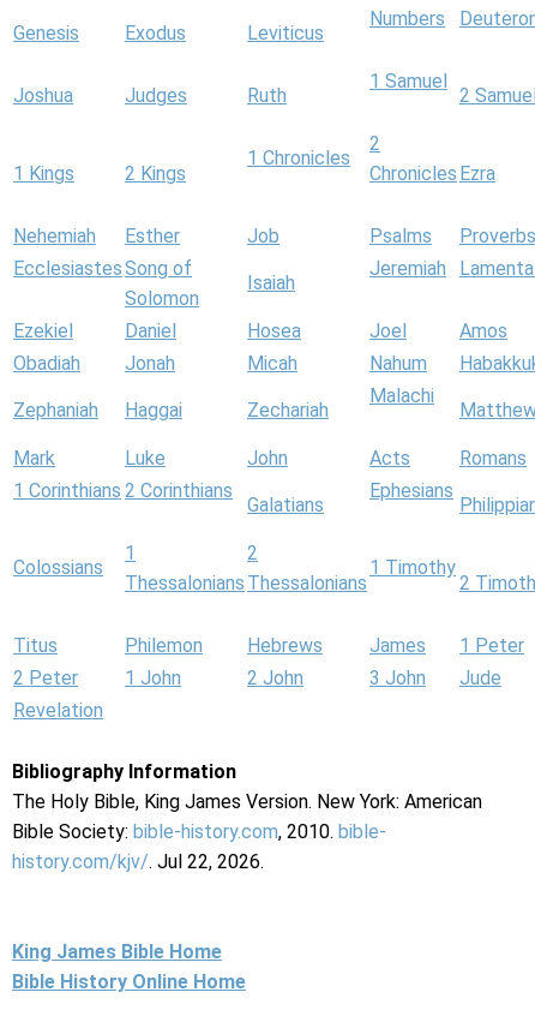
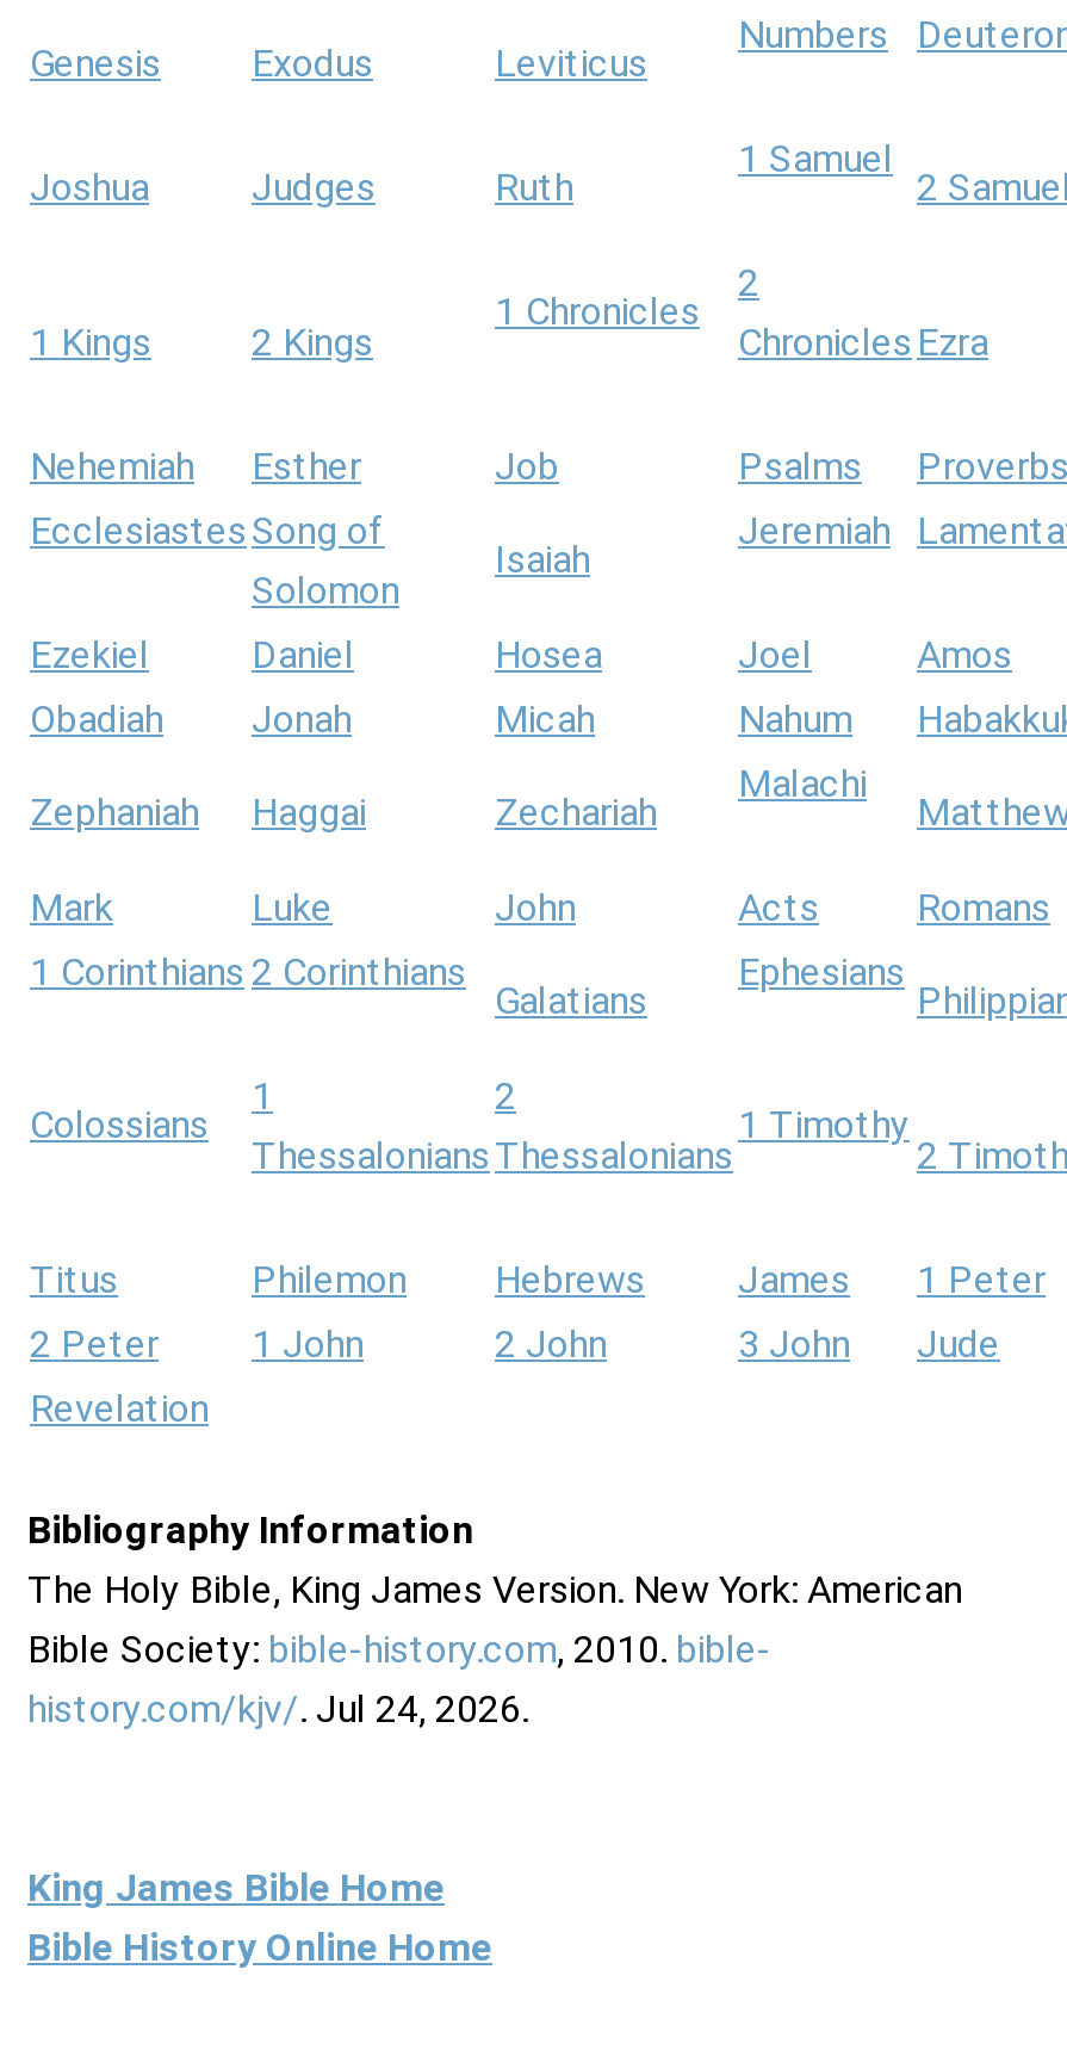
- history.com/kjv/. Jul 22, 2026.
+ history.com/kjv/. Jul 24, 2026.
